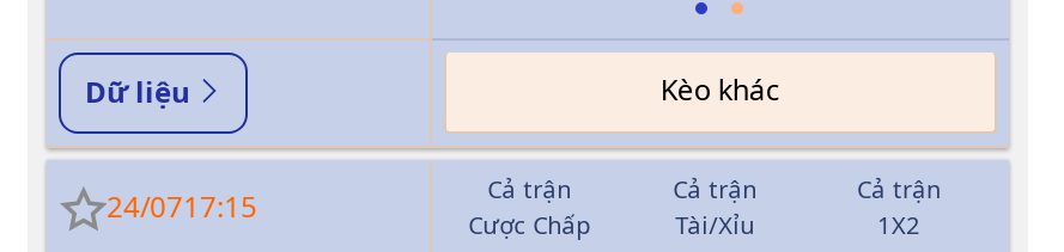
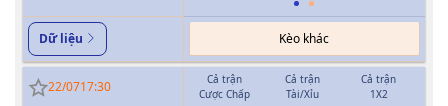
- 24/0717:15
+ 22/0717:30
